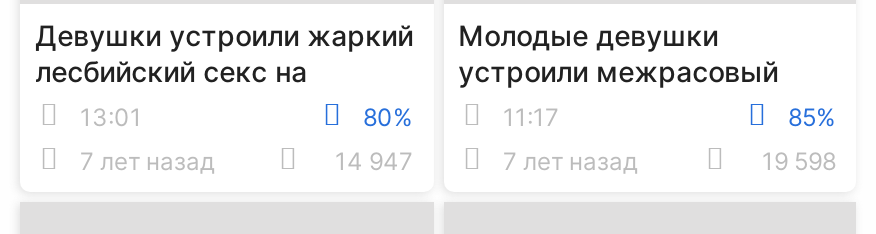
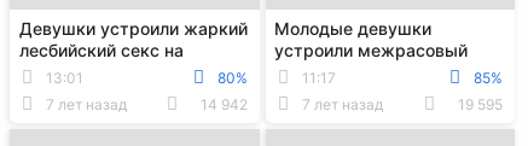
- 14 947
+ 14 942

- 19 598
+ 19 595
